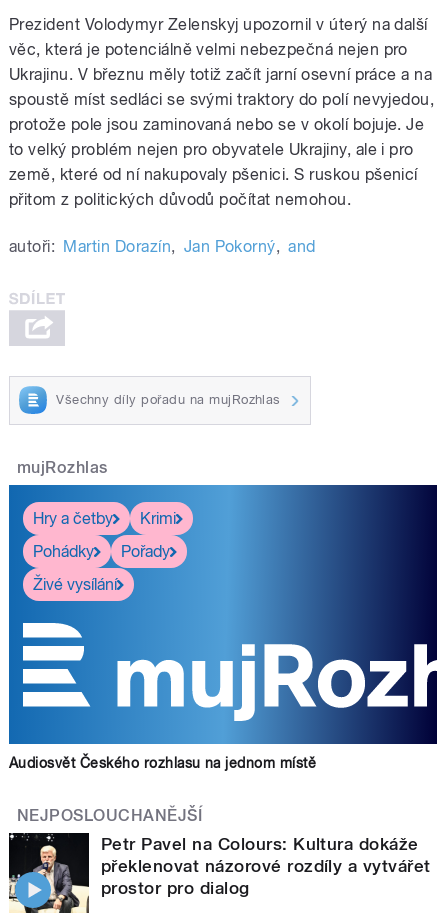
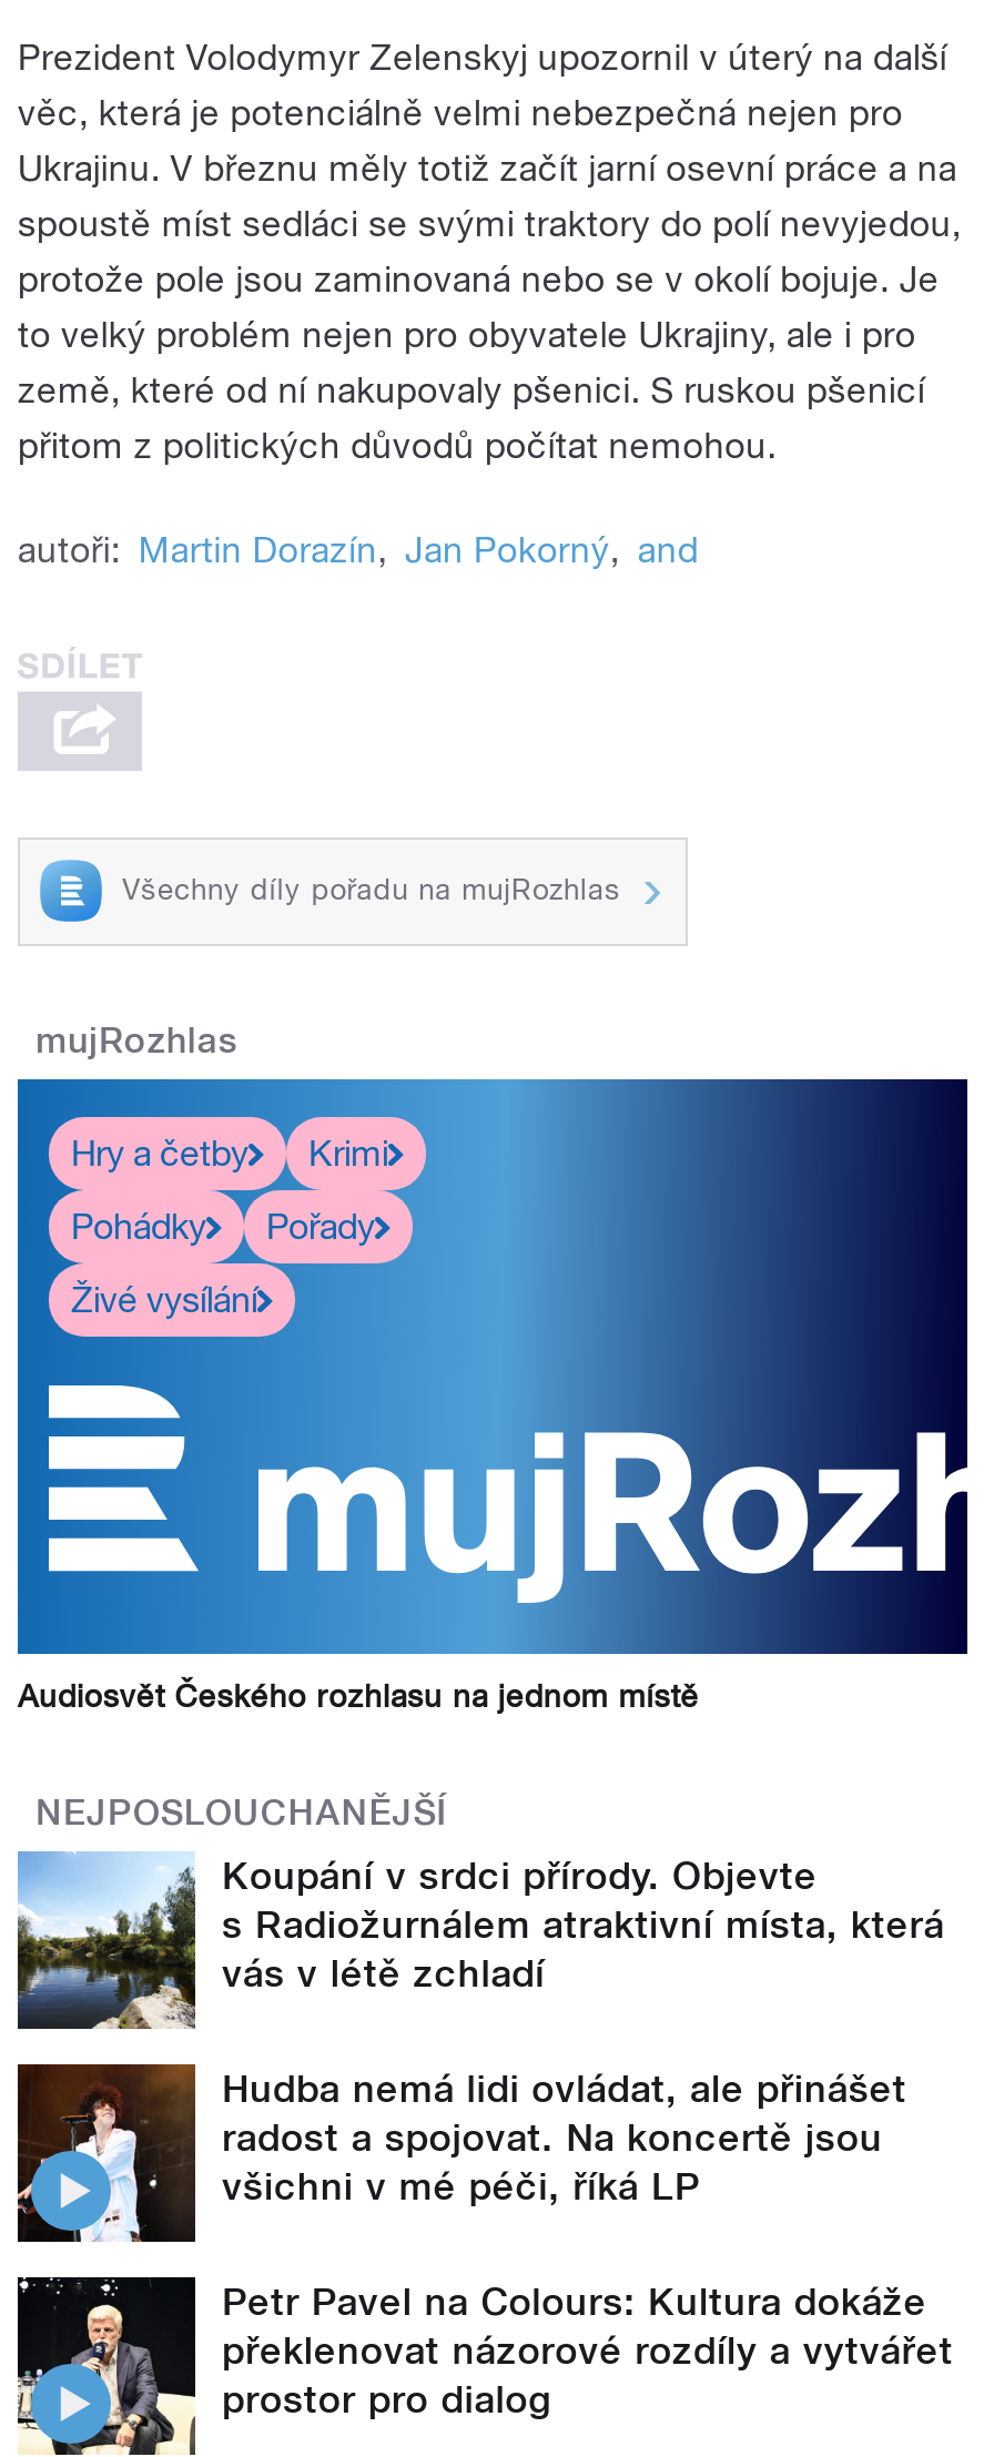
+ [image]
+ Koupání v srdci přírody. Objevte
+ s Radiožurnálem atraktivní místa, která
+ vás v létě zchladí
+ Hudba nemá lidi ovládat, ale přinášet
+ radost a spojovat. Na koncertě jsou
+ všichni v mé péči, říká LP

+ [image]
